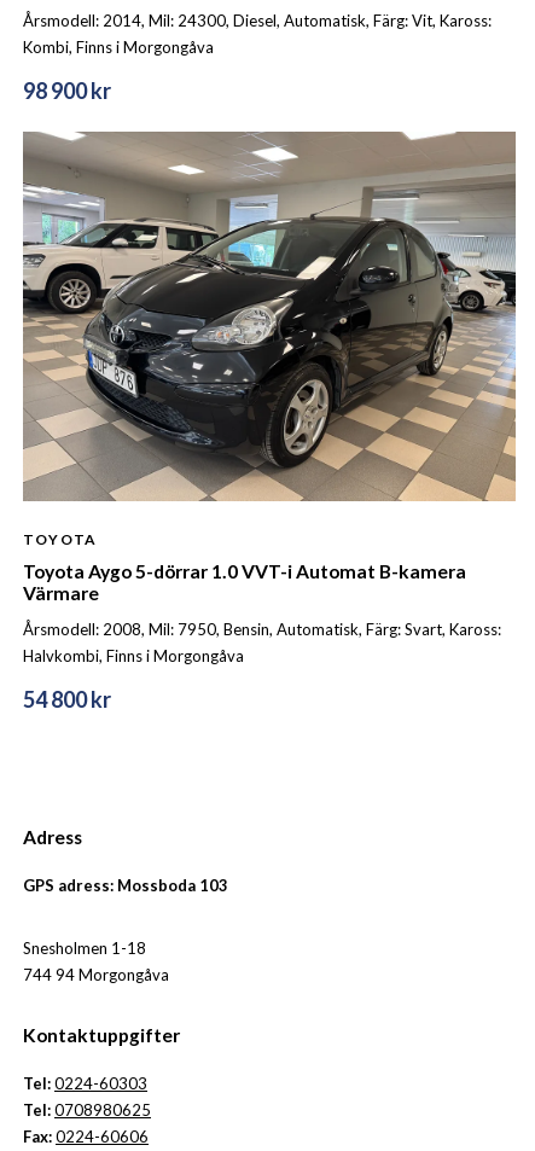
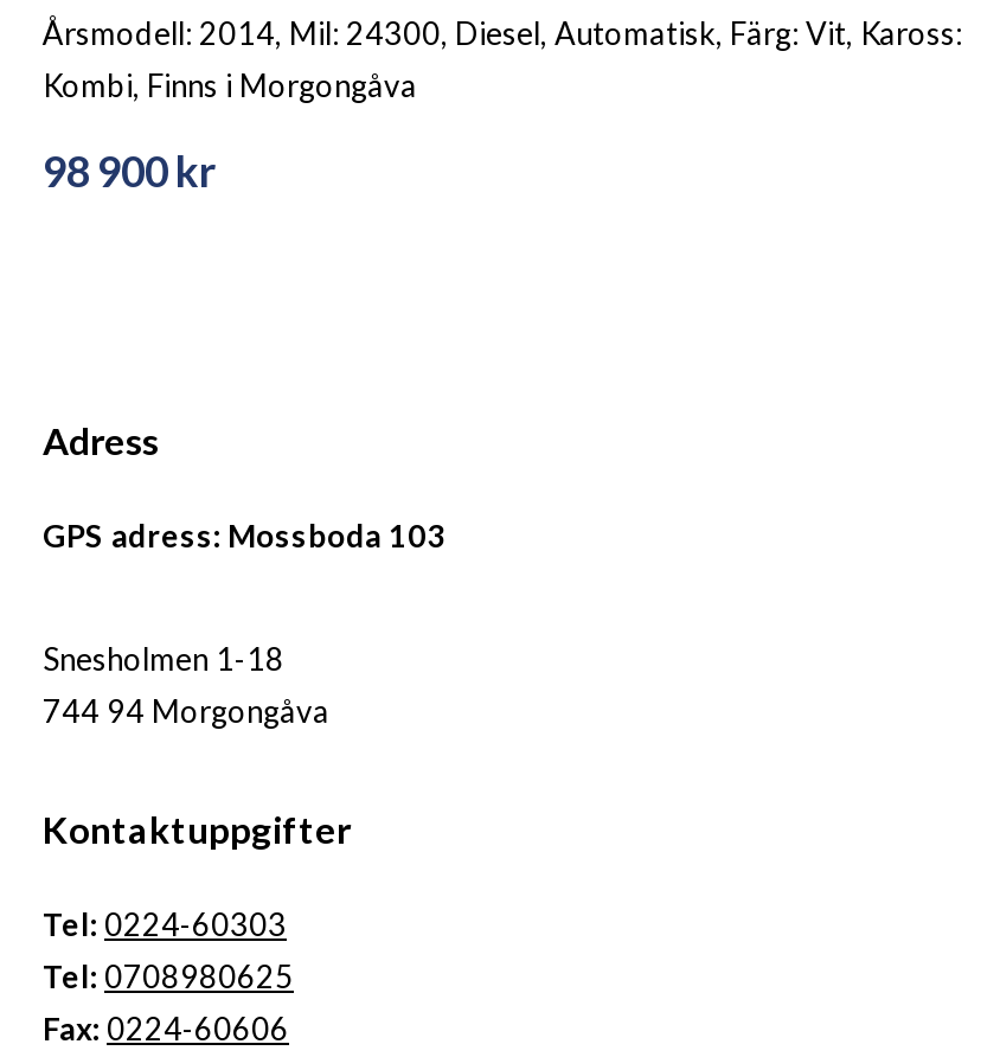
- [image]
- TOYOTA
- Toyota Aygo 5-dörrar 1.0 VVT-i Automat B-kamera
- Värmare
- Årsmodell: 2008, Mil: 7950, Bensin, Automatisk, Färg: Svart, Kaross:
- Halvkombi, Finns i Morgongåva
- 54 800 kr
